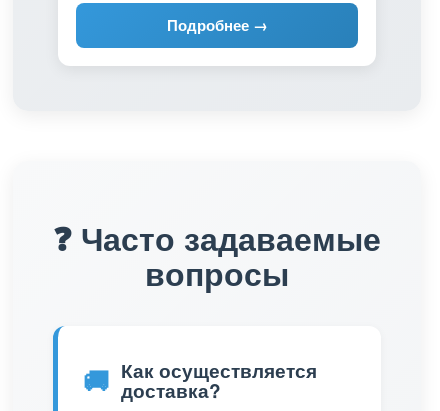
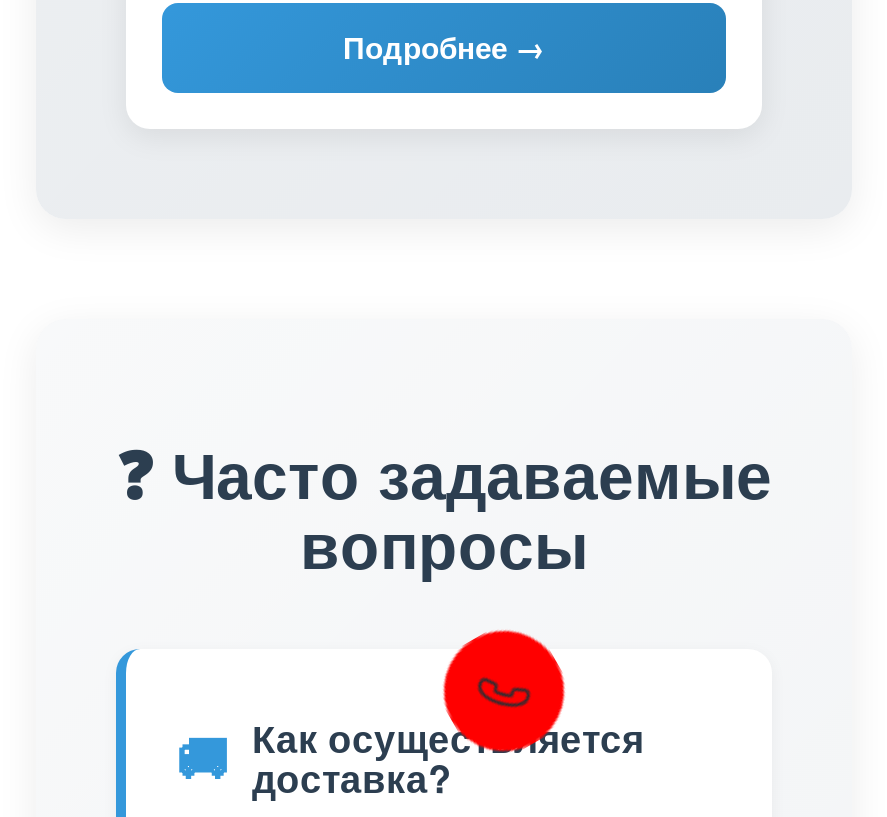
+ [image]
